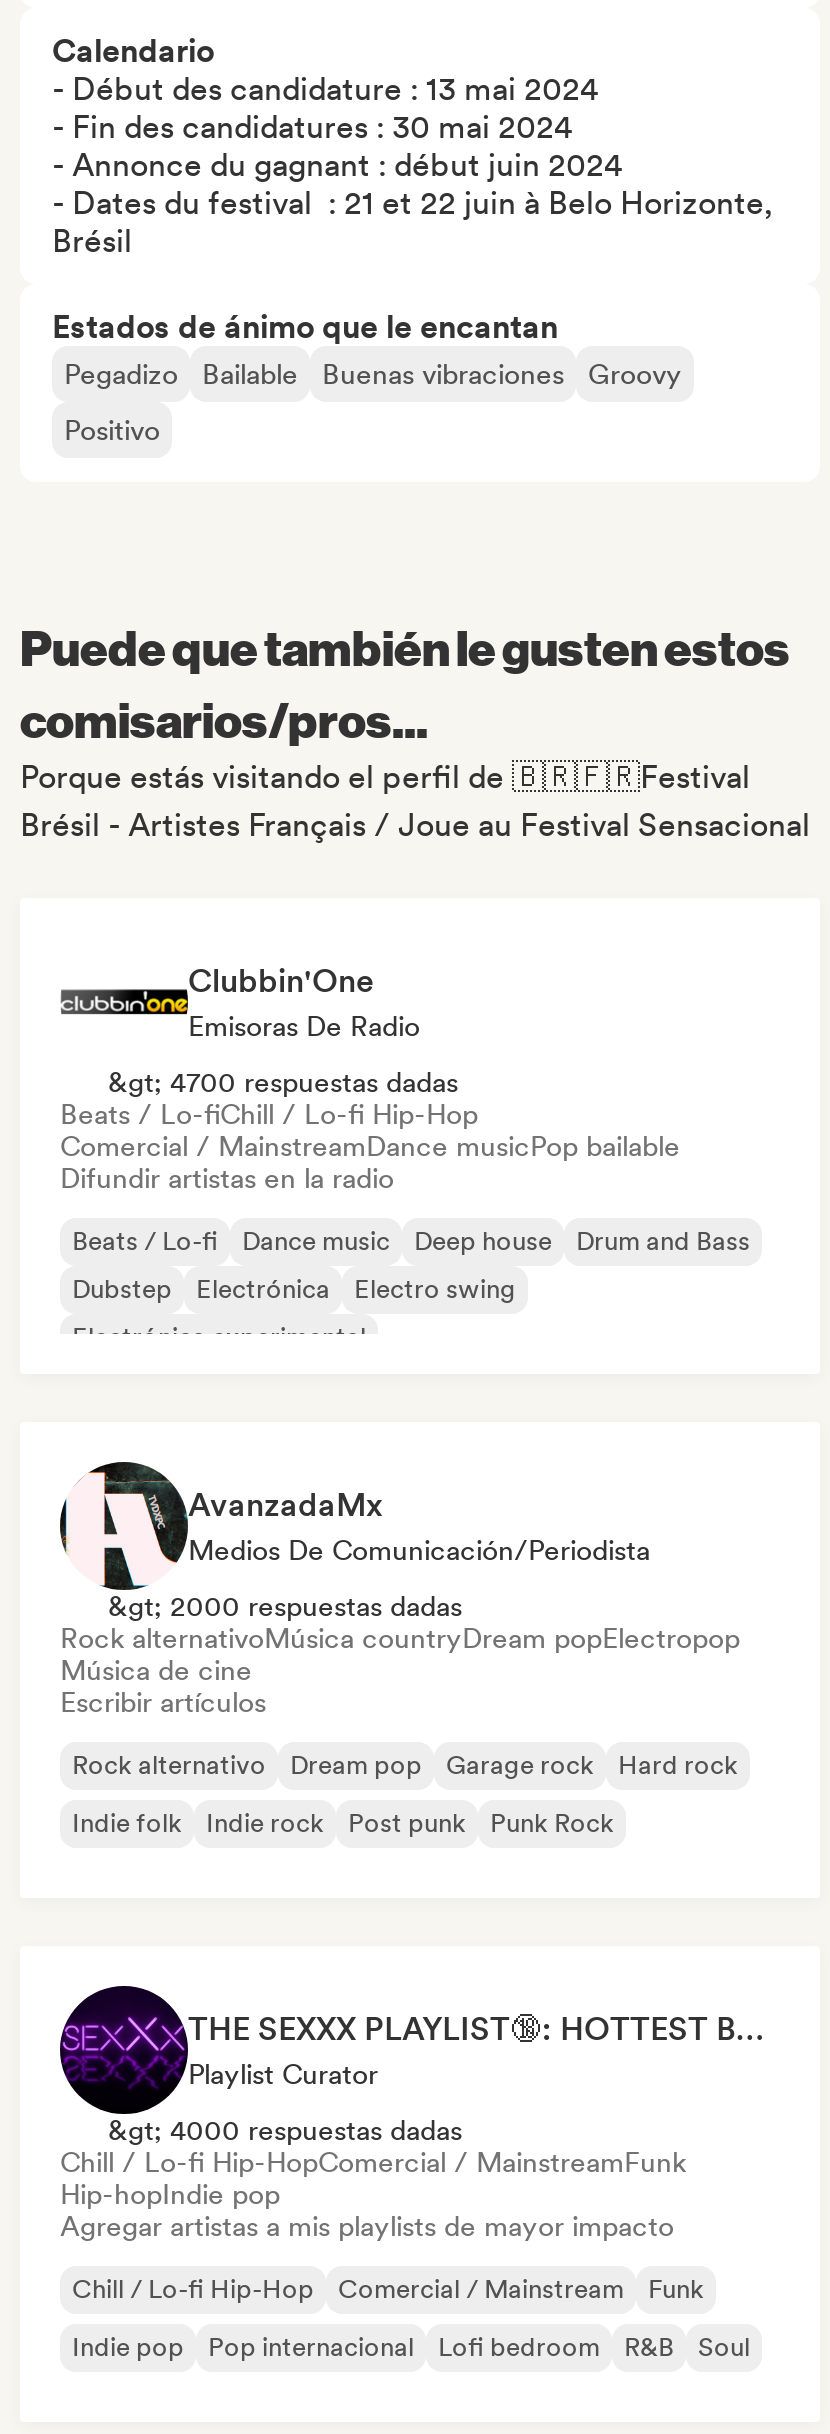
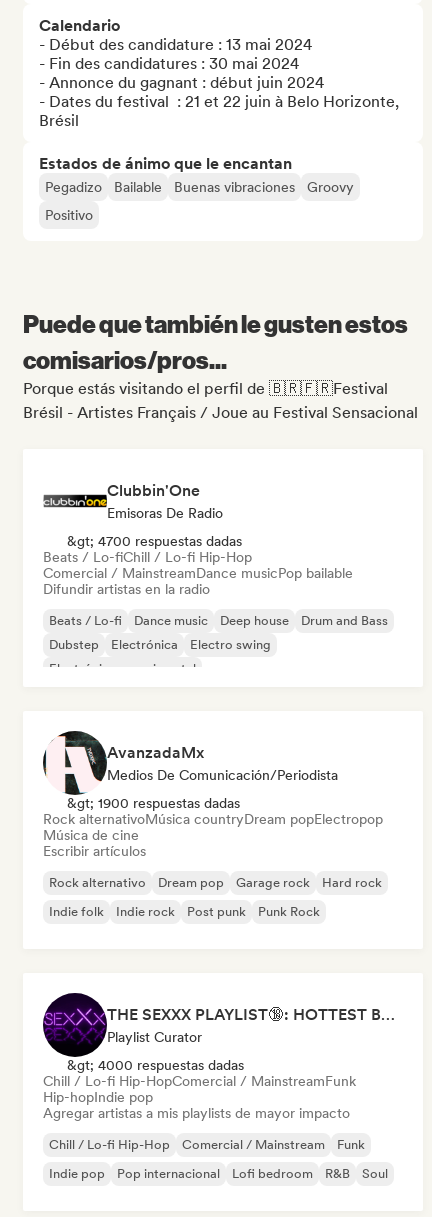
- &gt; 2000 respuestas dadas
+ &gt; 1900 respuestas dadas
